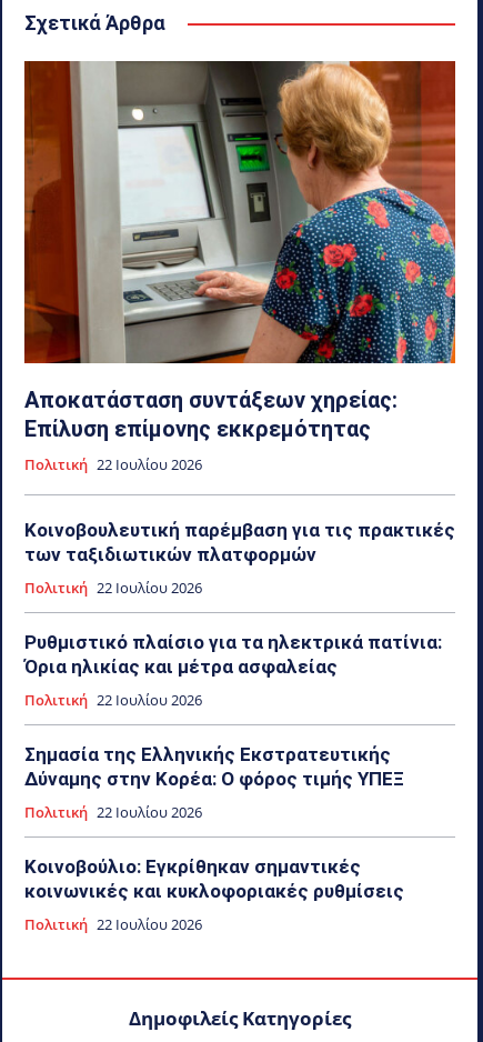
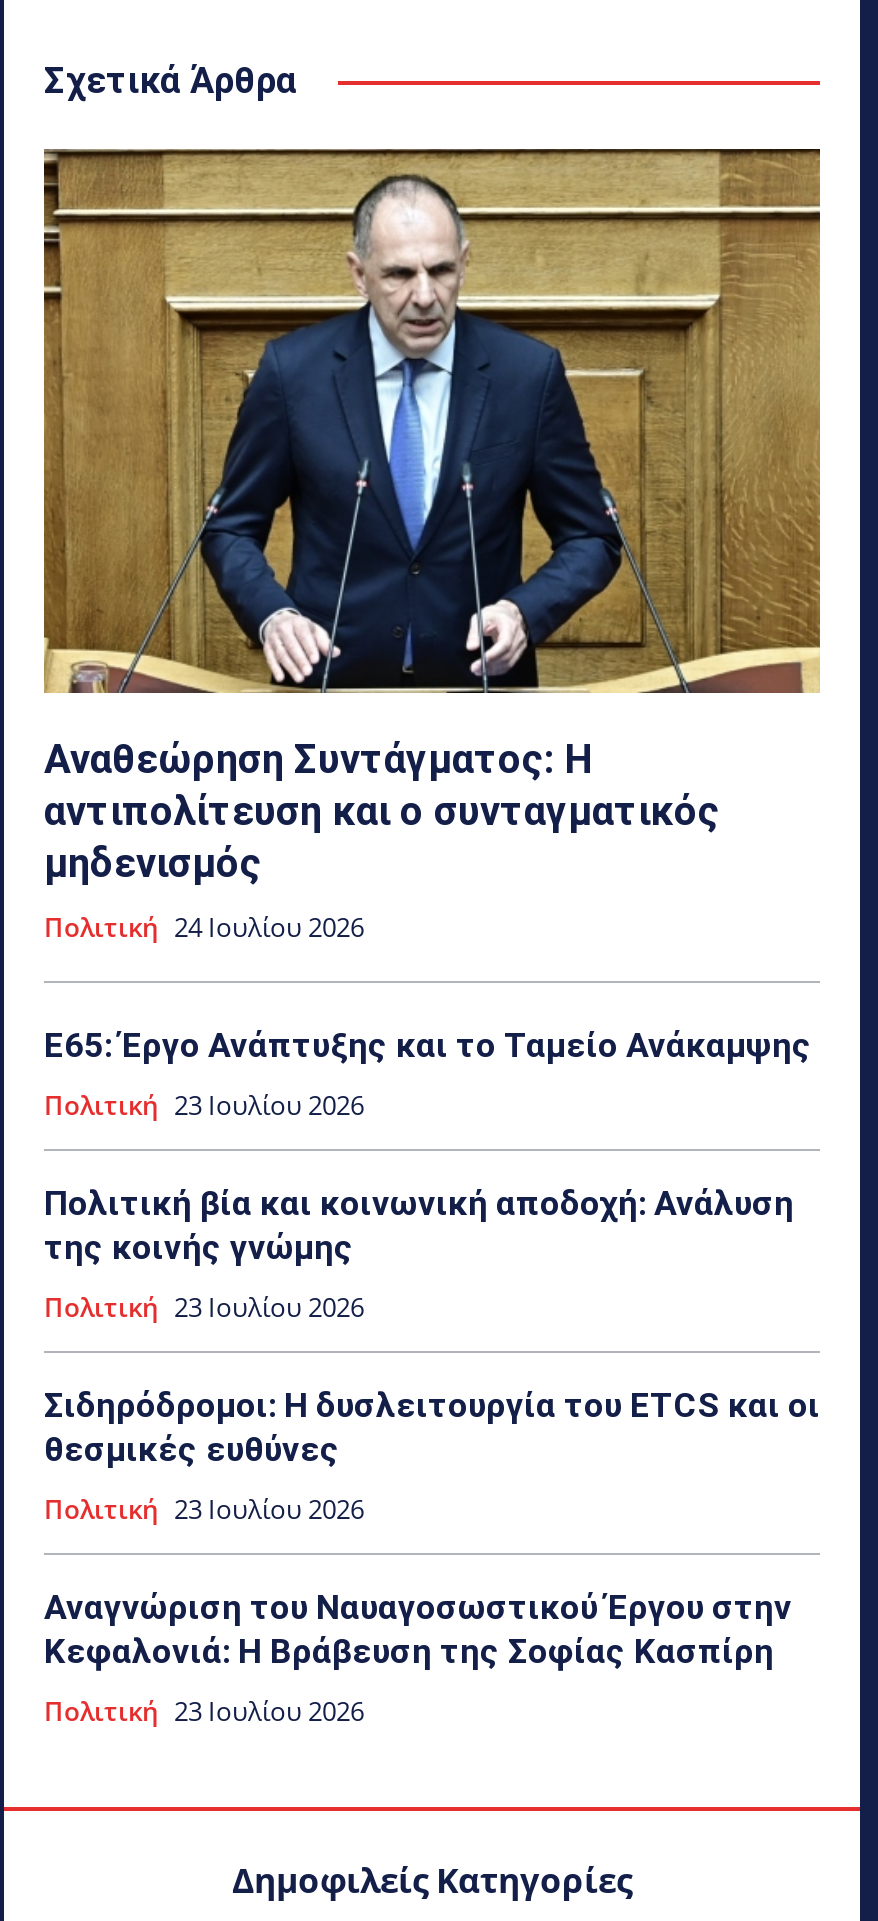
- [image]
- Αποκατάσταση συντάξεων χηρείας:
- Επίλυση επίμονης εκκρεμότητας
+ [image]
+ Αναθεώρηση Συντάγματος: Η
+ αντιπολίτευση και ο συνταγματικός
+ μηδενισμός

- Πολιτική 22 Ιουλίου 2026
+ Πολιτική 24 Ιουλίου 2026

- Κοινοβουλευτική παρέμβαση για τις πρακτικές
- των ταξιδιωτικών πλατφορμών
+ Ε65: Έργο Ανάπτυξης και το Ταμείο Ανάκαμψης

- Πολιτική 22 Ιουλίου 2026
+ Πολιτική 23 Ιουλίου 2026

- Ρυθμιστικό πλαίσιο για τα ηλεκτρικά πατίνια:
- Όρια ηλικίας και μέτρα ασφαλείας
+ Πολιτική βία και κοινωνική αποδοχή: Ανάλυση
+ της κοινής γνώμης

- Πολιτική 22 Ιουλίου 2026
+ Πολιτική 23 Ιουλίου 2026

- Σημασία της Ελληνικής Εκστρατευτικής
- Δύναμης στην Κορέα: Ο φόρος τιμής ΥΠΕΞ
+ Σιδηρόδρομοι: Η δυσλειτουργία του ETCS και οι
+ θεσμικές ευθύνες

- Πολιτική 22 Ιουλίου 2026
+ Πολιτική 23 Ιουλίου 2026

- Κοινοβούλιο: Εγκρίθηκαν σημαντικές
- κοινωνικές και κυκλοφοριακές ρυθμίσεις
+ Αναγνώριση του Ναυαγοσωστικού Έργου στην
+ Κεφαλονιά: Η Βράβευση της Σοφίας Κασπίρη

- Πολιτική 22 Ιουλίου 2026
+ Πολιτική 23 Ιουλίου 2026
